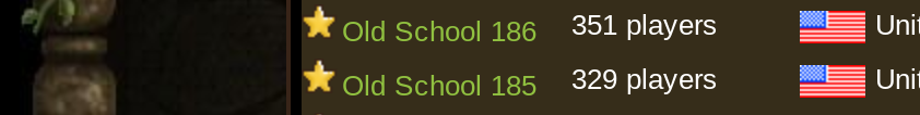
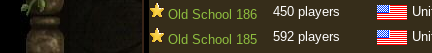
- Old School 186 351 players
+ Old School 186 450 players

- Old School 185 329 players
+ Old School 185 592 players
